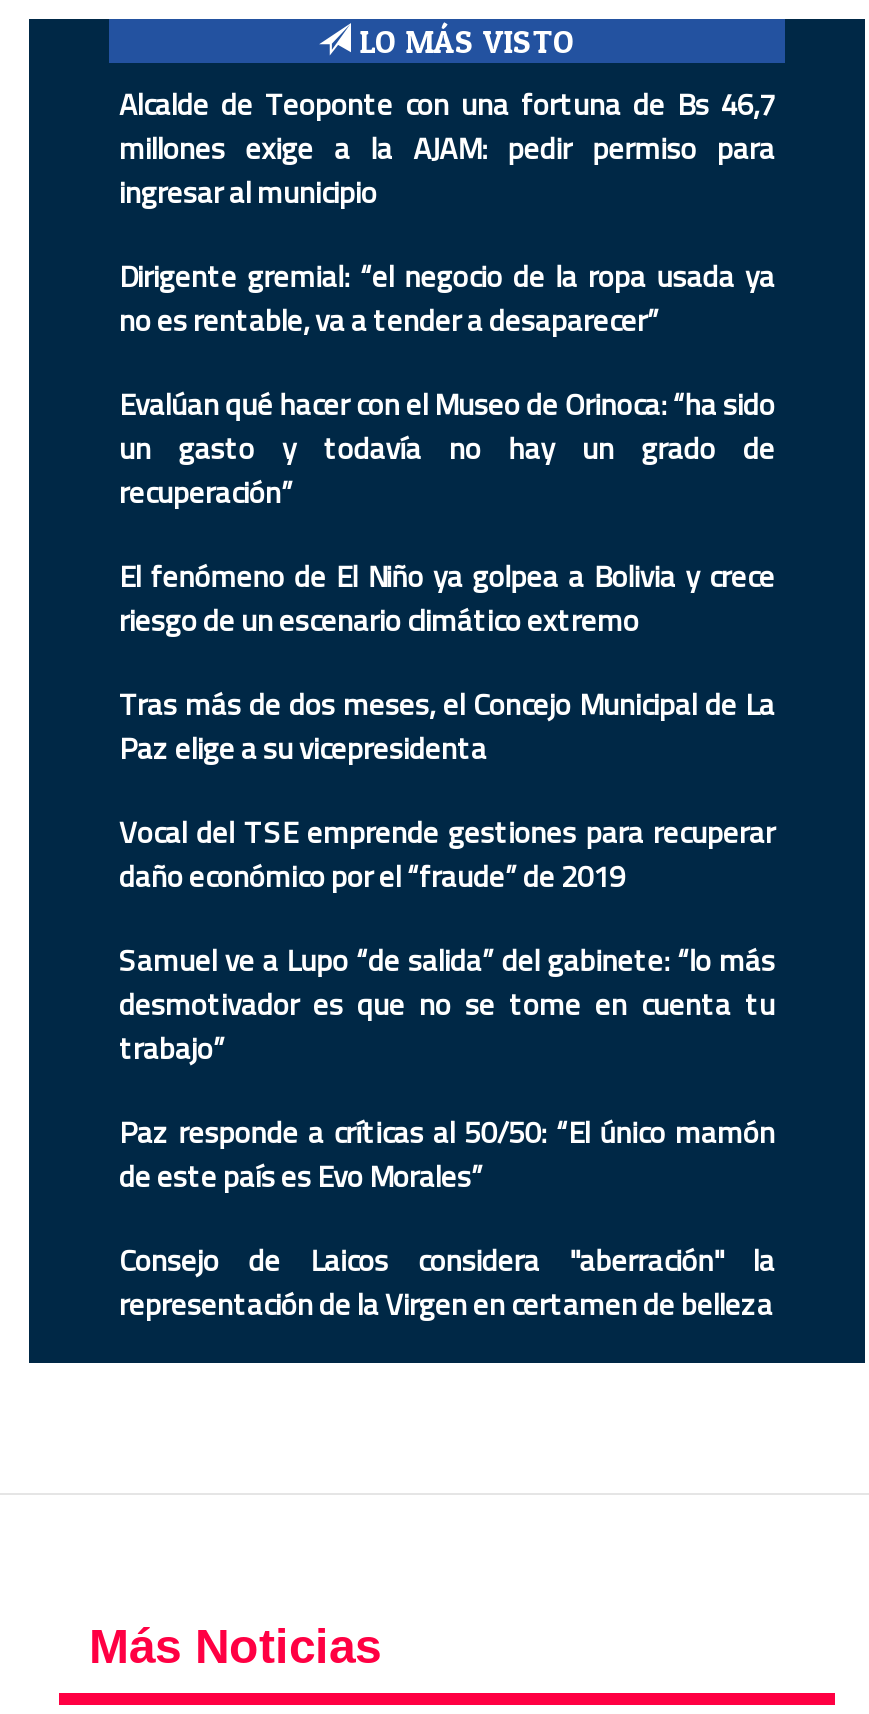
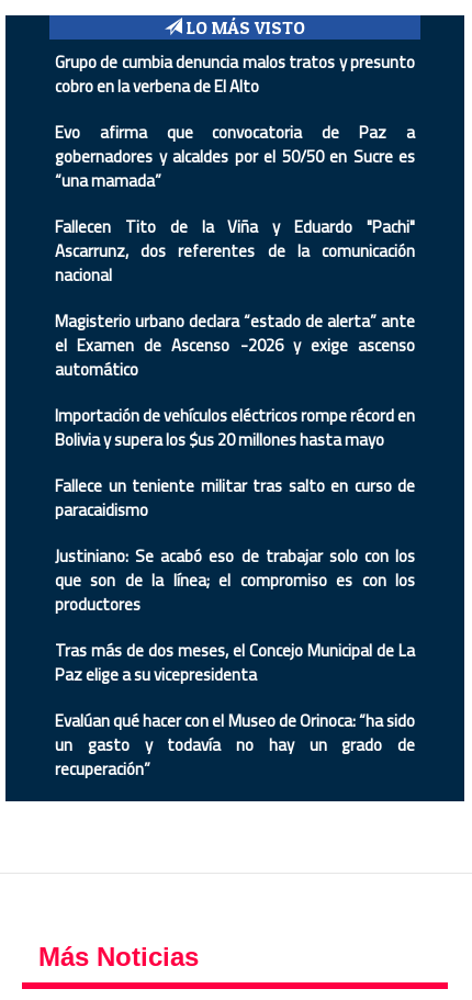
- Alcalde de Teoponte con una fortuna de Bs 46,7
- millones exige a la AJAM: pedir permiso para
- ingresar al municipio
- Dirigente gremial: “el negocio de la ropa usada ya
- no es rentable, va a tender a desaparecer”
+ Grupo de cumbia denuncia malos tratos y presunto
+ cobro en la verbena de El Alto
+ Evo afirma que convocatoria de Paz a
+ gobernadores y alcaldes por el 50/50 en Sucre es
+ “una mamada”
+ Fallecen Tito de la Viña y Eduardo "Pachi"
+ Ascarrunz, dos referentes de la comunicación
+ nacional
+ Magisterio urbano declara “estado de alerta” ante
+ el Examen de Ascenso -2026 y exige ascenso
+ automático
+ Importación de vehículos eléctricos rompe récord en
+ Bolivia y supera los $us 20 millones hasta mayo
+ Fallece un teniente militar tras salto en curso de
+ paracaidismo
+ Justiniano: Se acabó eso de trabajar solo con los
+ que son de la línea; el compromiso es con los
+ productores

moved down: Evalúan qué hacer con el Museo de Orinoca: “ha sido | un gasto y todavía no hay un grado de | recuperación”

- El fenómeno de El Niño ya golpea a Bolivia y crece
- riesgo de un escenario climático extremo
- Vocal del TSE emprende gestiones para recuperar
- daño económico por el “fraude” de 2019
- Samuel ve a Lupo “de salida” del gabinete: “lo más
- desmotivador es que no se tome en cuenta tu
- trabajo”
- Paz responde a críticas al 50/50: “El único mamón
- de este país es Evo Morales”
- Consejo de Laicos considera "aberración" la
- representación de la Virgen en certamen de belleza

moved up: Tras más de dos meses, el Concejo Municipal de La | Paz elige a su vicepresidenta
